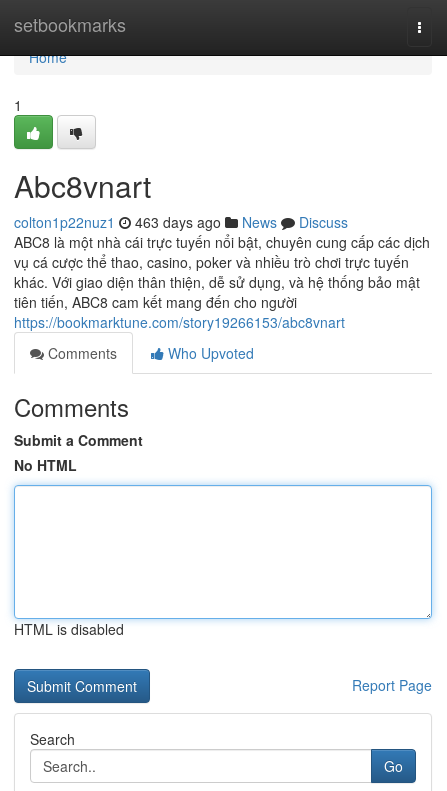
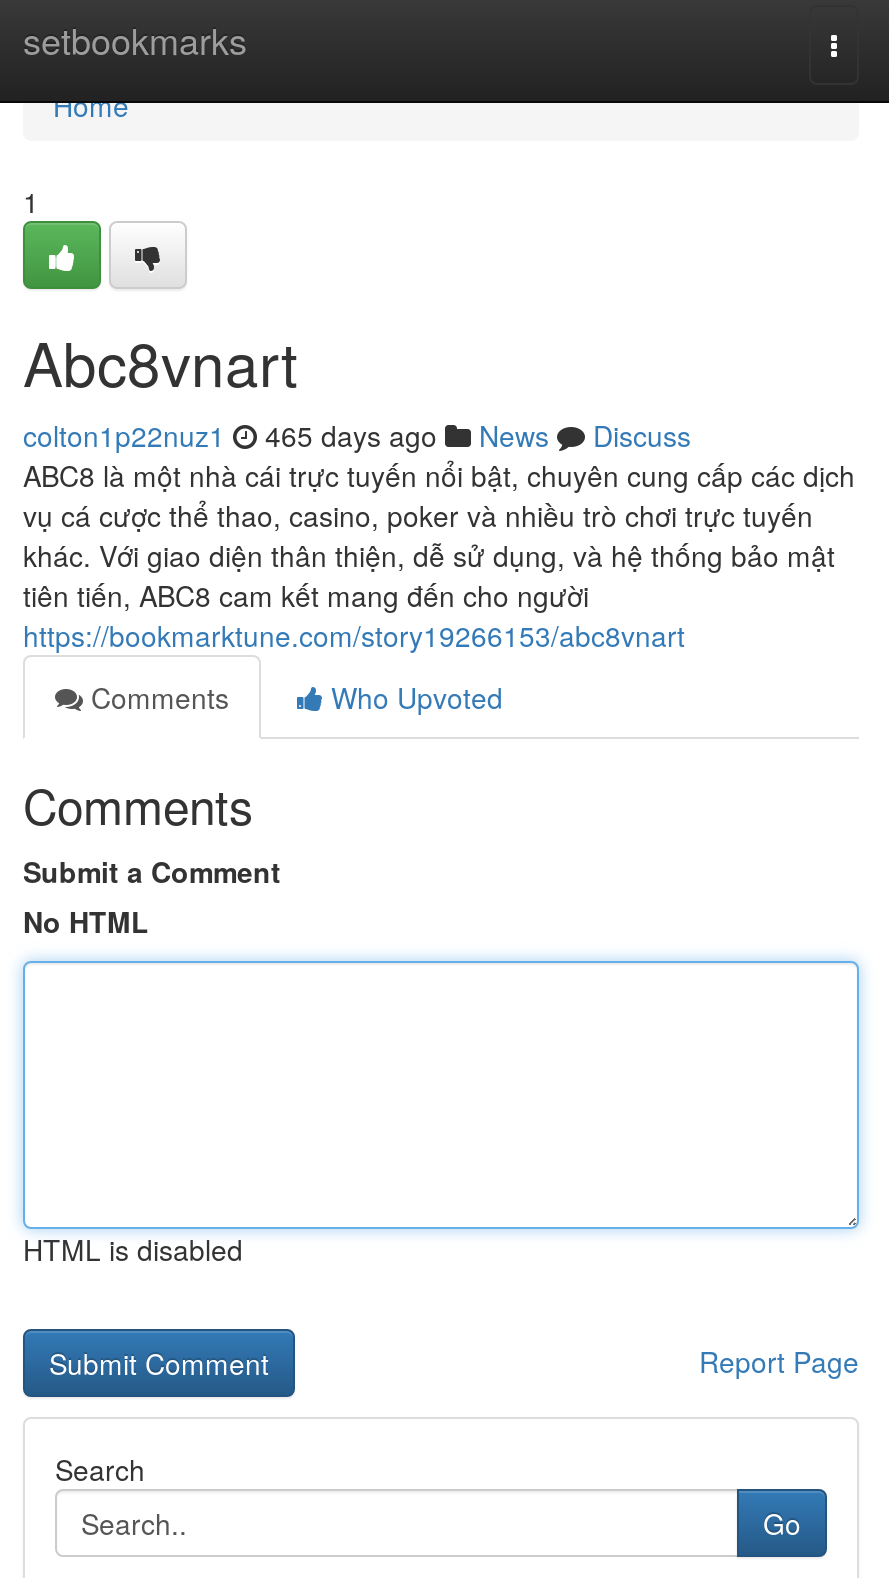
- colton1p22nuz1 463 days ago News Discuss
+ colton1p22nuz1 465 days ago News Discuss
